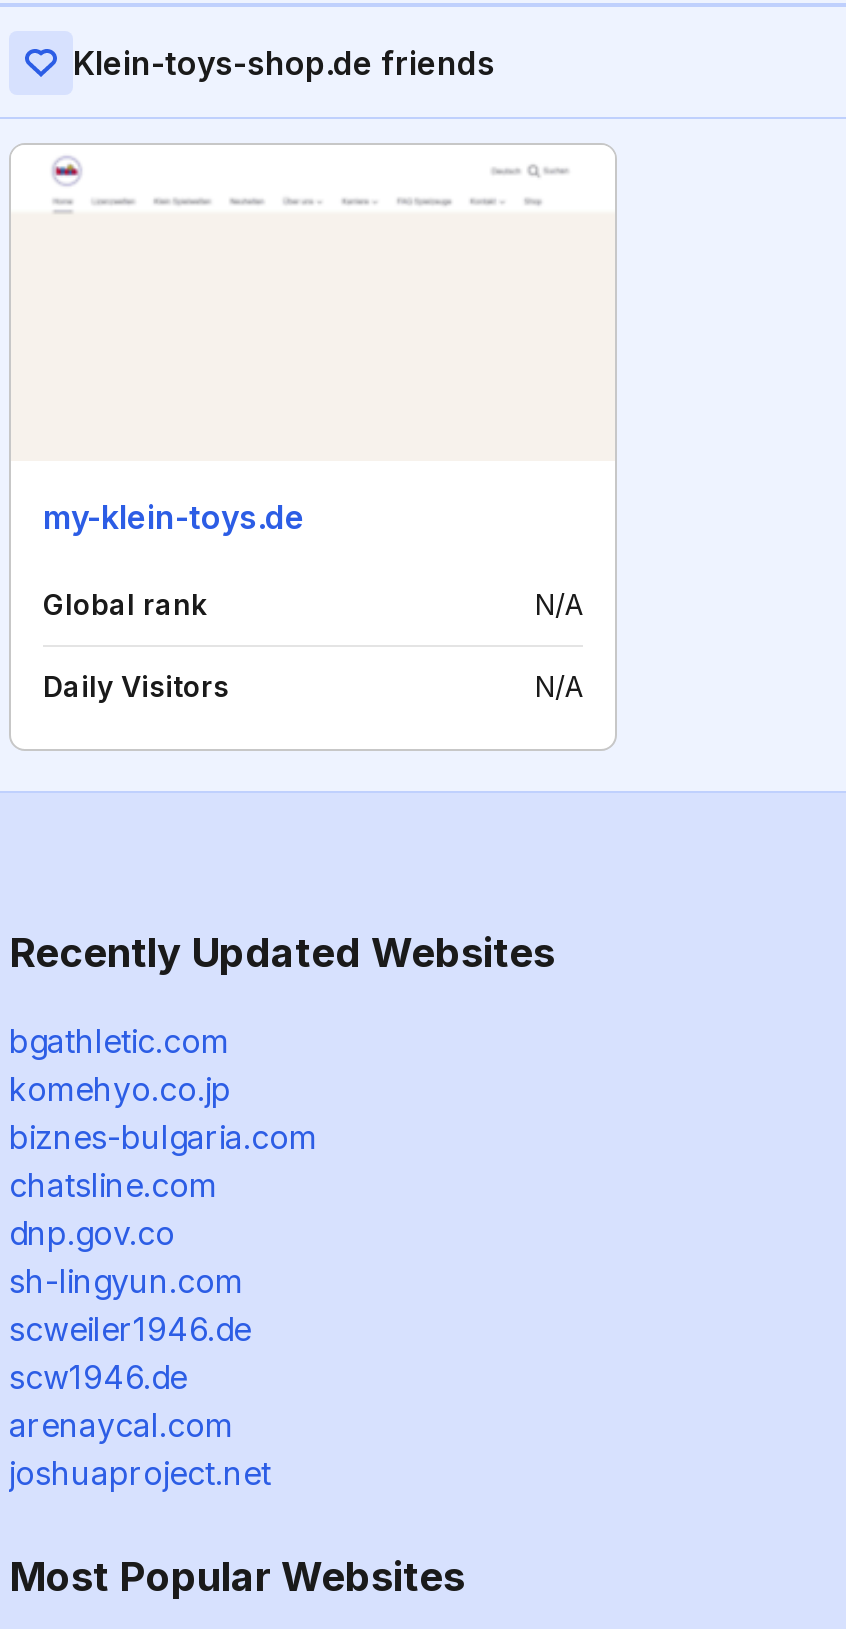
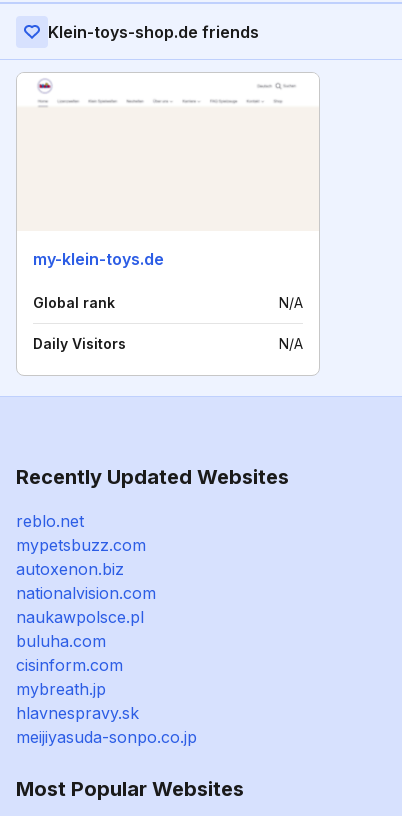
- bgathletic.com
- komehyo.co.jp
- biznes-bulgaria.com
- chatsline.com
- dnp.gov.co
- sh-lingyun.com
- scweiler1946.de
- scw1946.de
- arenaycal.com
- joshuaproject.net
+ reblo.net
+ mypetsbuzz.com
+ autoxenon.biz
+ nationalvision.com
+ naukawpolsce.pl
+ buluha.com
+ cisinform.com
+ mybreath.jp
+ hlavnespravy.sk
+ meijiyasuda-sonpo.co.jp
